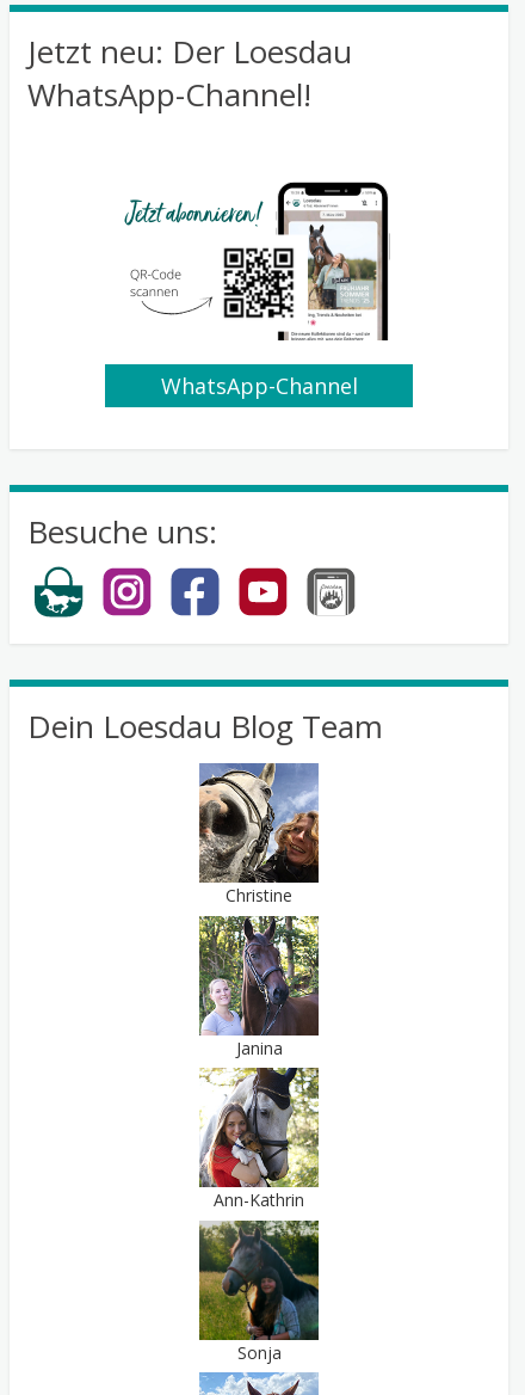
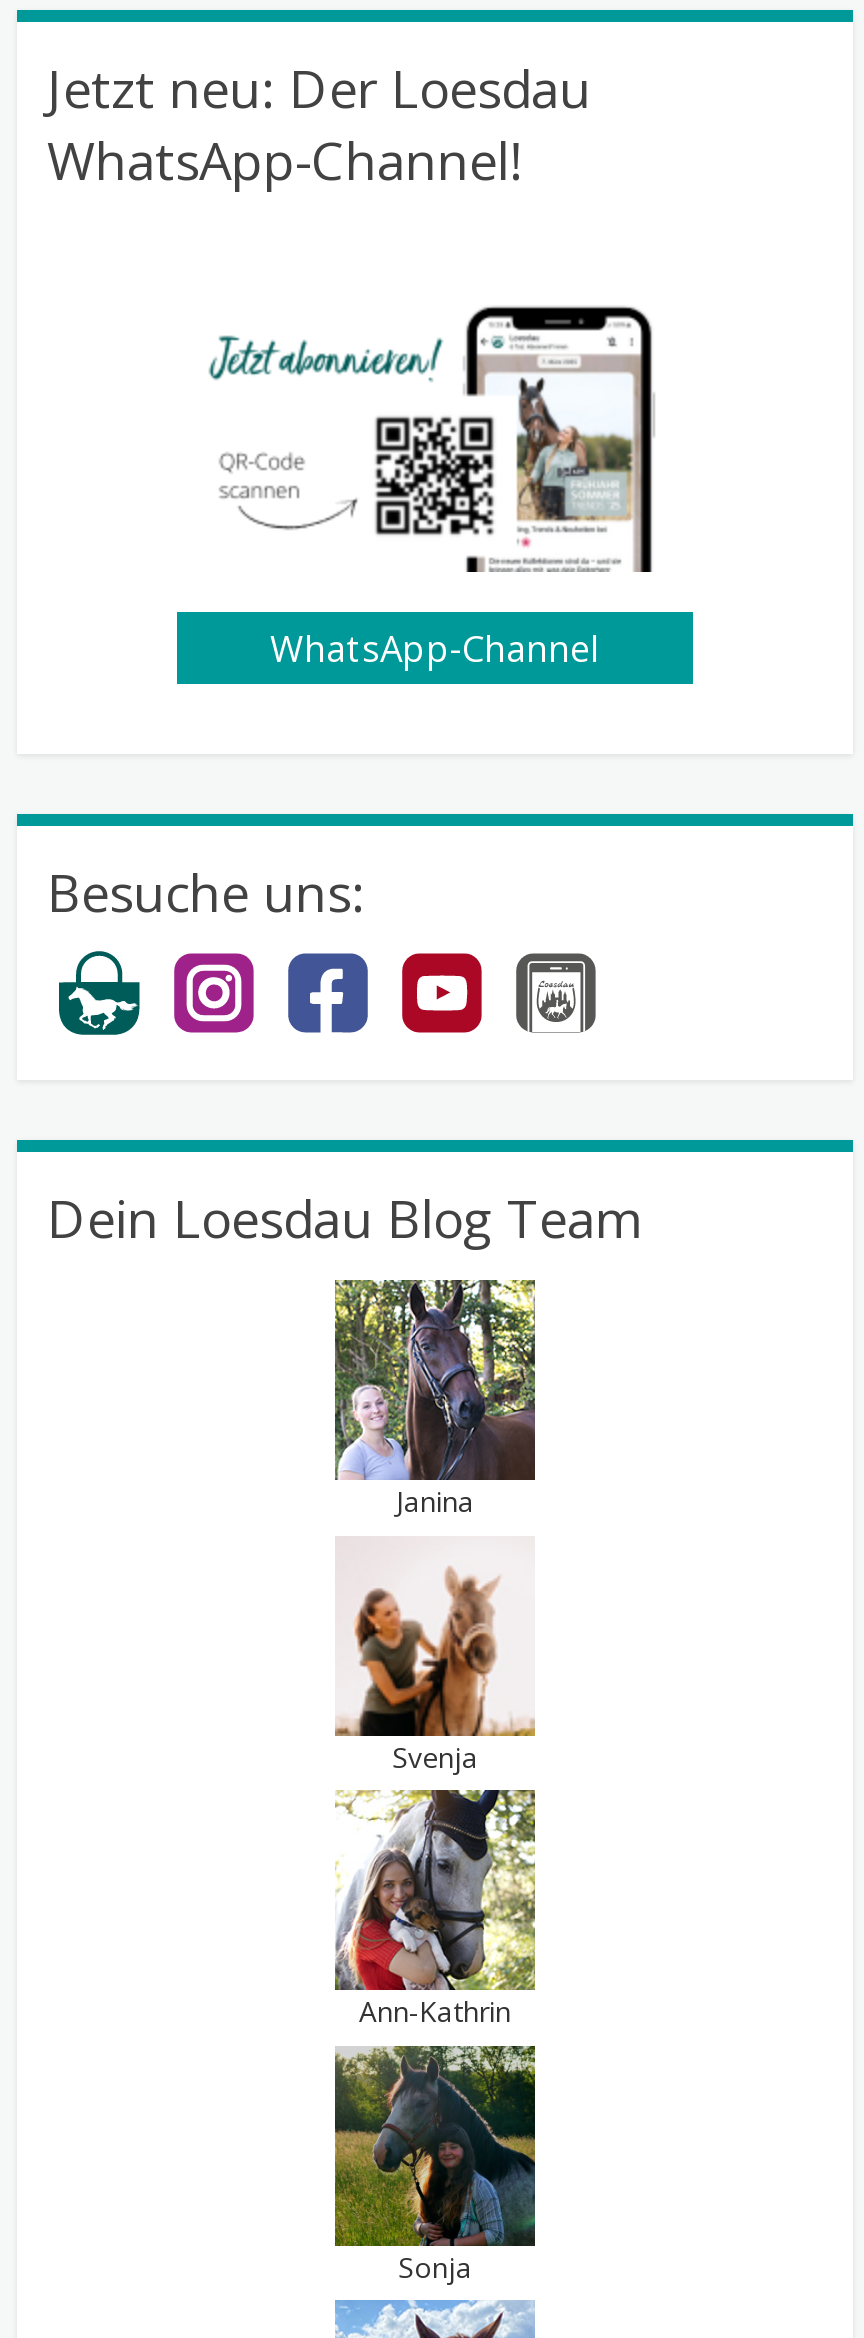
- [image]
- Christine

moved up: [image] | Janina

+ [image]
+ Svenja
